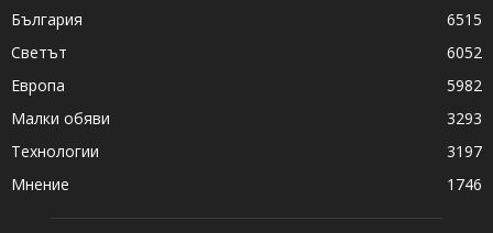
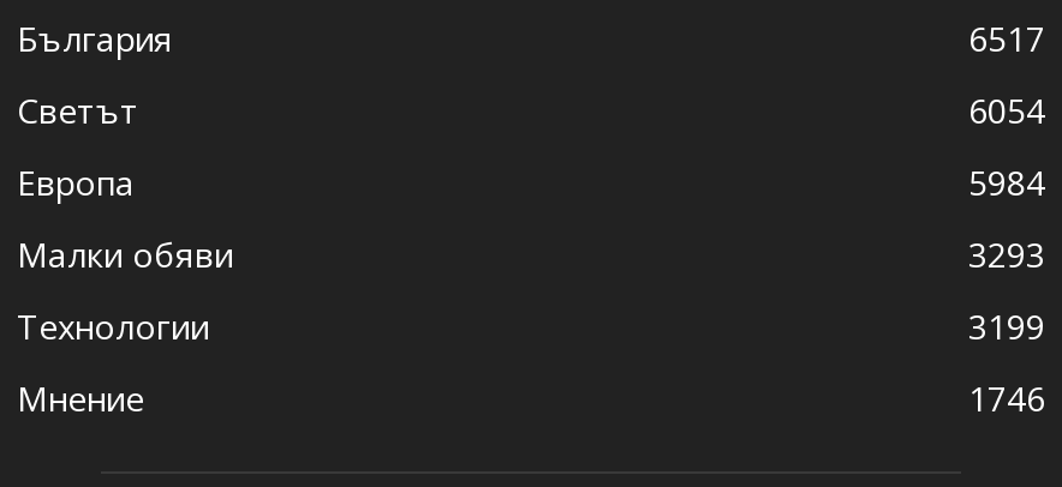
- 6515
+ 6517

- 6052
+ 6054

- 5982
+ 5984

- 3197
+ 3199
